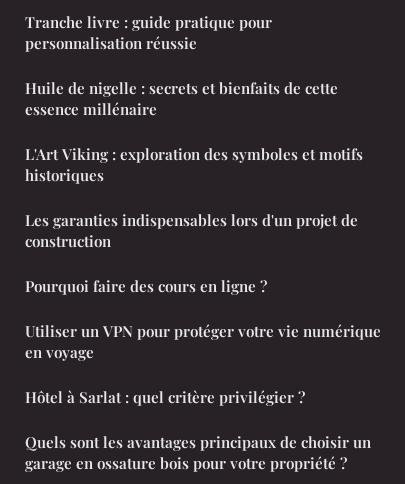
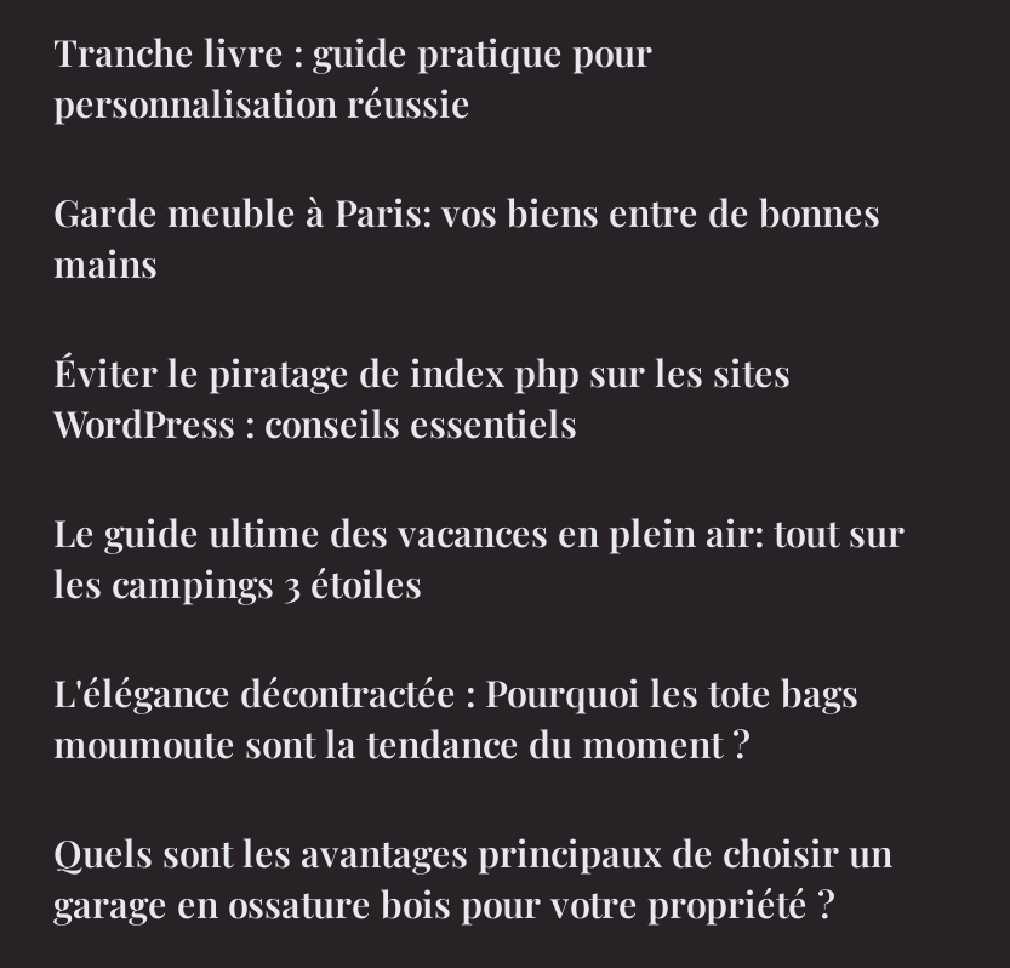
- Huile de nigelle : secrets et bienfaits de cette
- essence millénaire
- L'Art Viking : exploration des symboles et motifs
- historiques
- Les garanties indispensables lors d'un projet de
- construction
- Pourquoi faire des cours en ligne ?
- Utiliser un VPN pour protéger votre vie numérique
- en voyage
- Hôtel à Sarlat : quel critère privilégier ?
+ Garde meuble à Paris: vos biens entre de bonnes
+ mains
+ Éviter le piratage de index php sur les sites
+ WordPress : conseils essentiels
+ Le guide ultime des vacances en plein air: tout sur
+ les campings 3 étoiles
+ L'élégance décontractée : Pourquoi les tote bags
+ moumoute sont la tendance du moment ?
